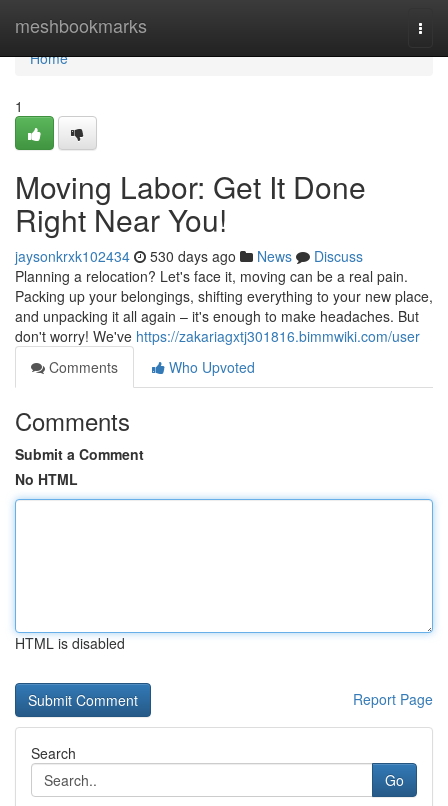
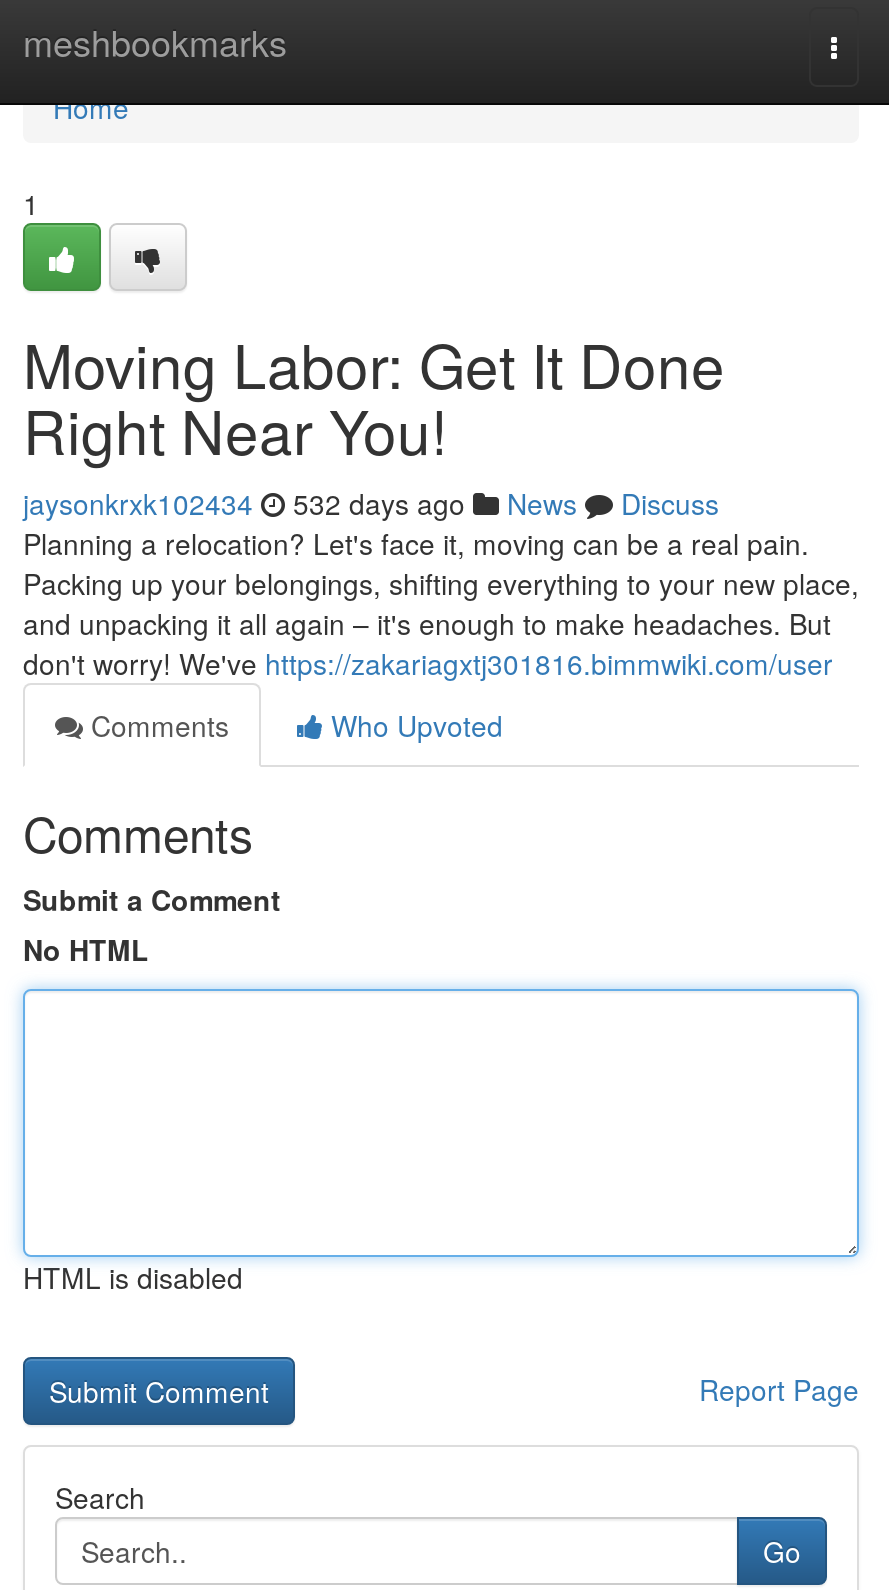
- jaysonkrxk102434 530 days ago News Discuss
+ jaysonkrxk102434 532 days ago News Discuss
